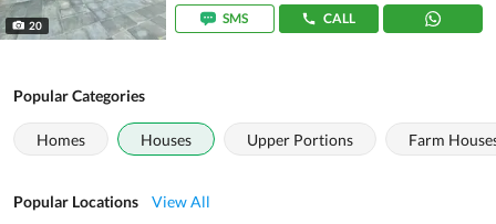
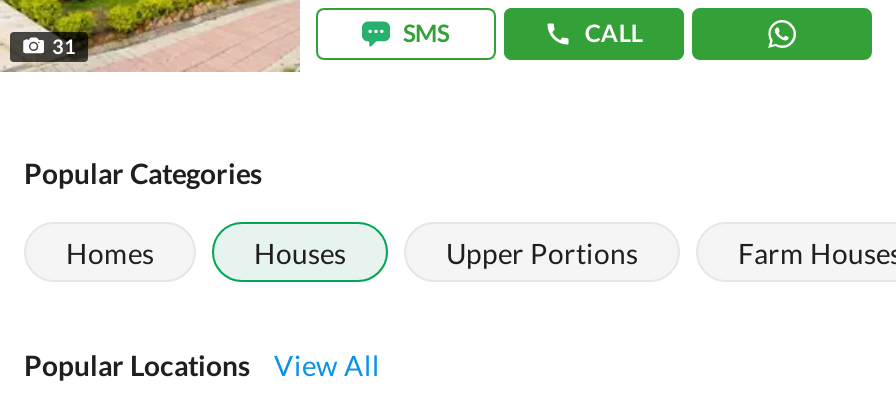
- 20
+ 31
